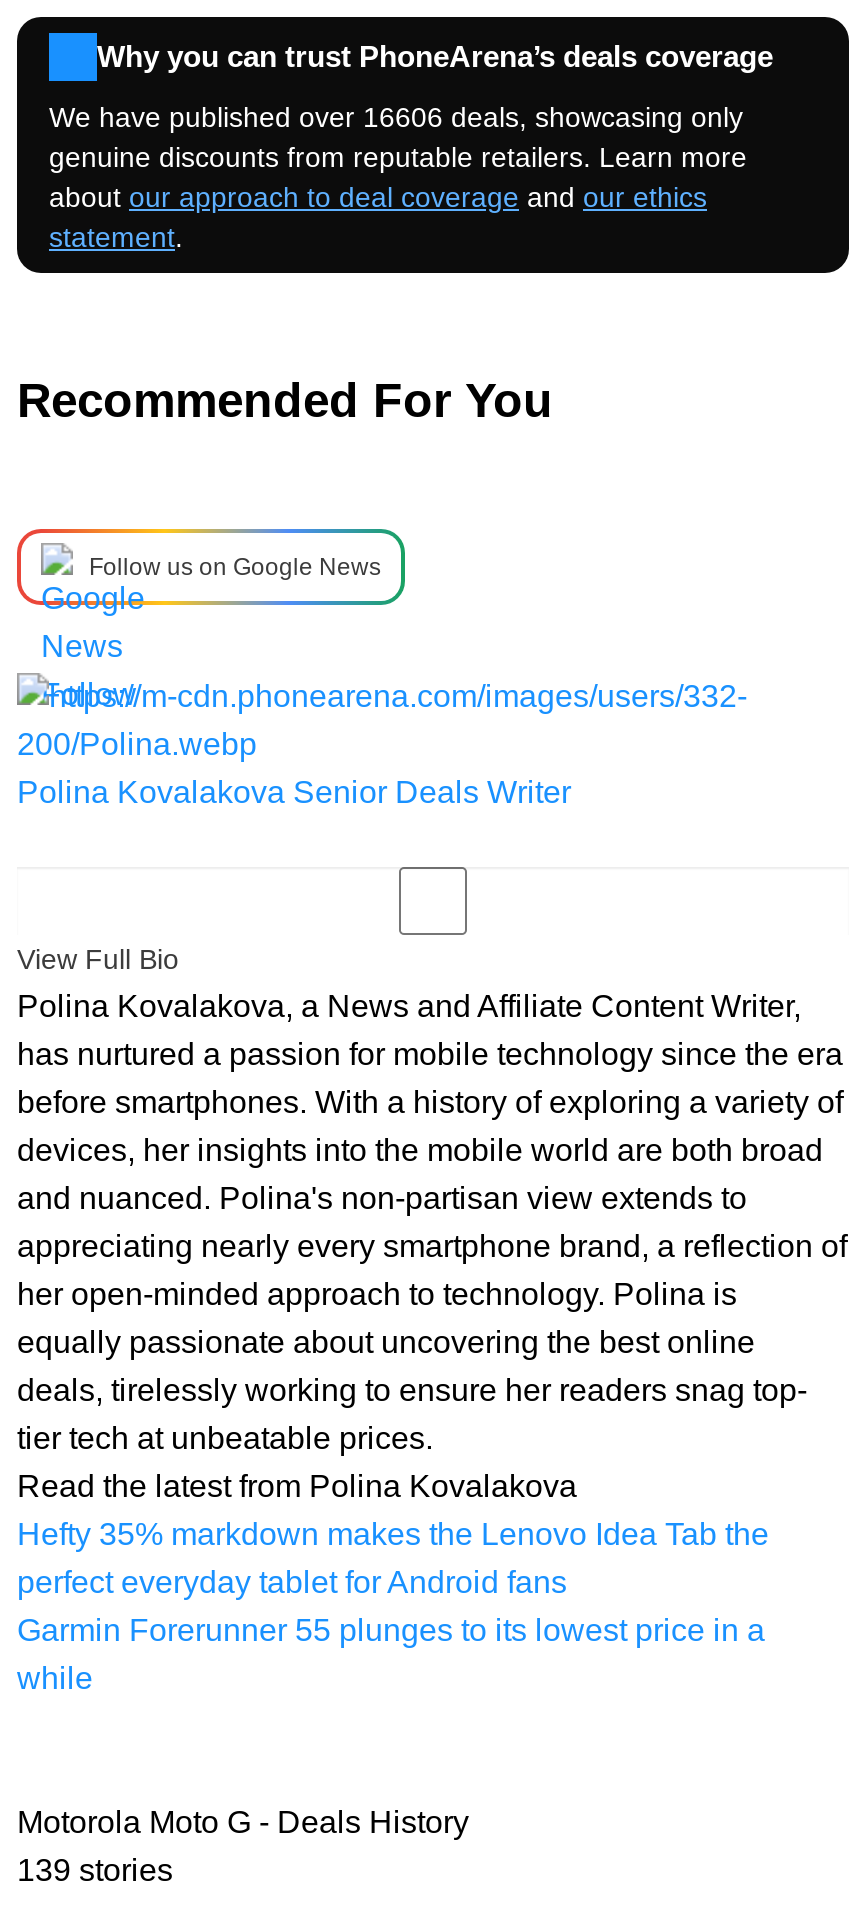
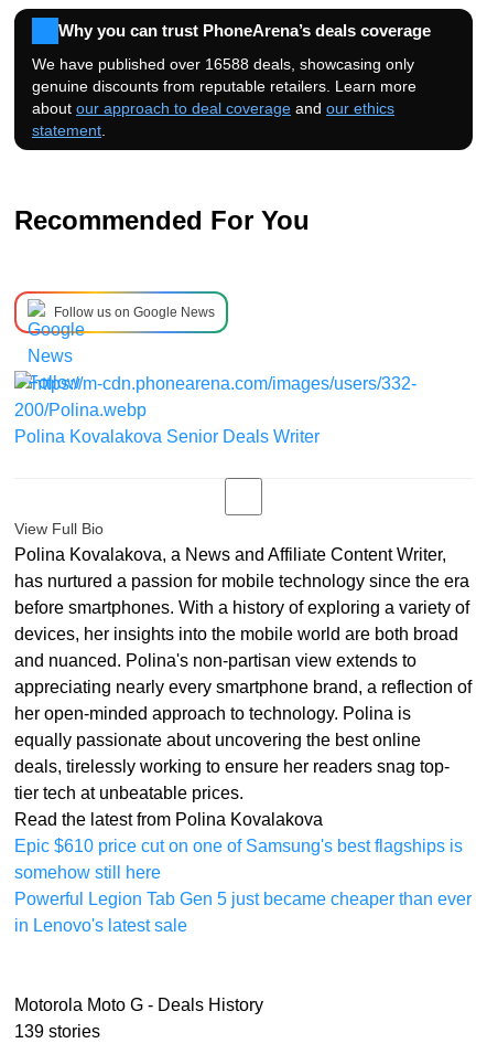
- We have published over 16606 deals, showcasing only
+ We have published over 16588 deals, showcasing only

- Hefty 35% markdown makes the Lenovo Idea Tab the
- perfect everyday tablet for Android fans
- Garmin Forerunner 55 plunges to its lowest price in a
- while
+ Epic $610 price cut on one of Samsung's best flagships is
+ somehow still here
+ Powerful Legion Tab Gen 5 just became cheaper than ever
+ in Lenovo's latest sale
